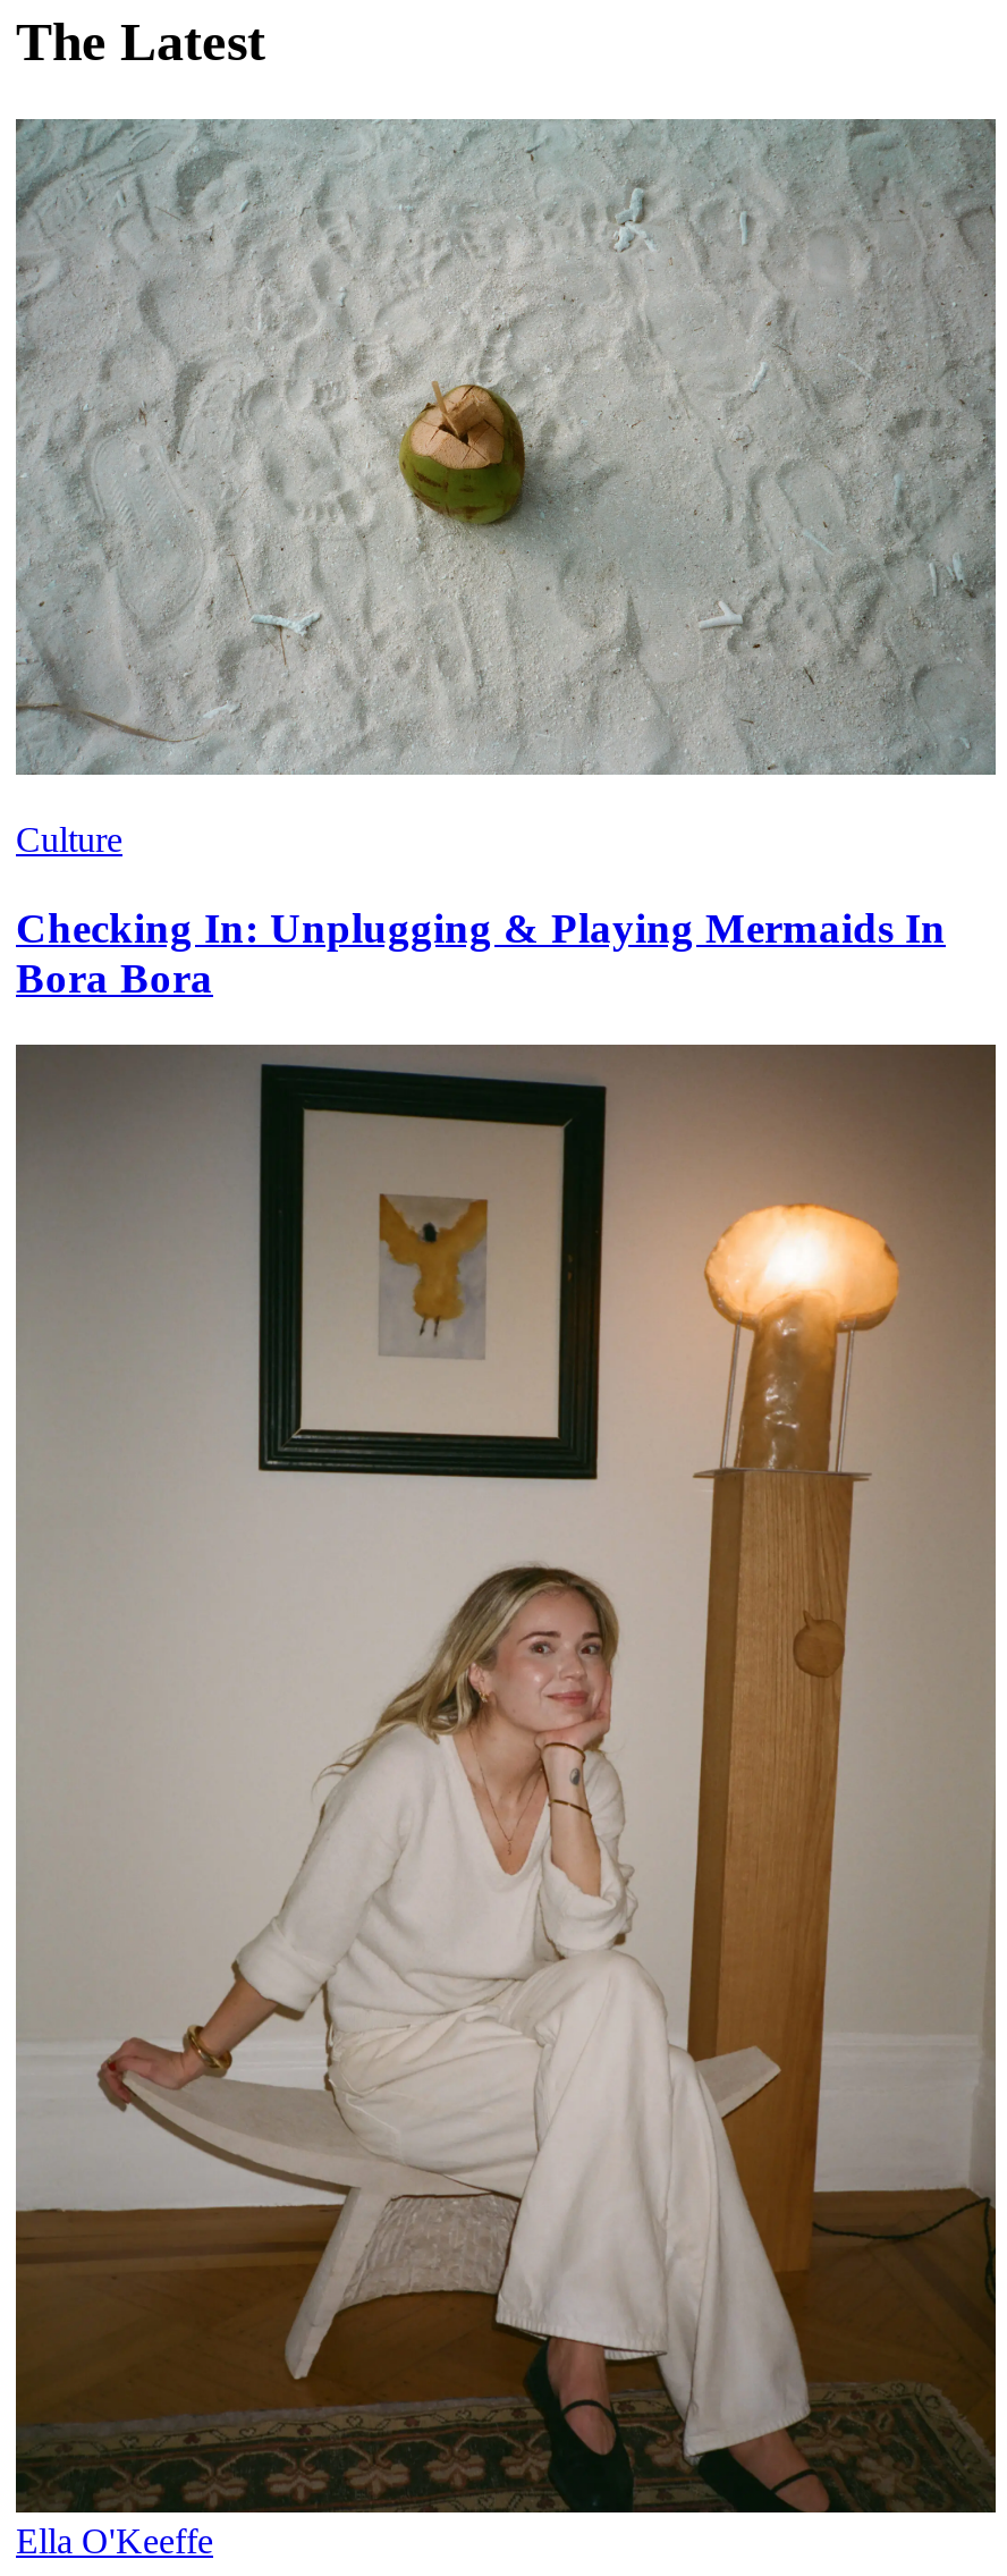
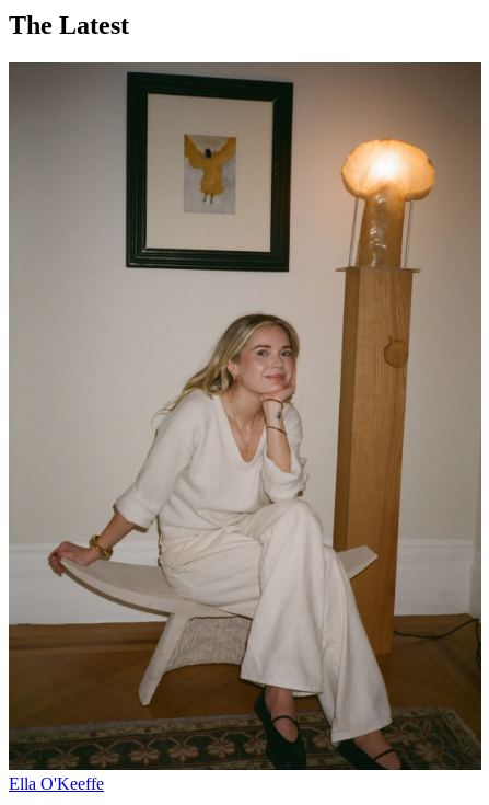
- [image]
- Culture
- Checking In: Unplugging & Playing Mermaids In
- Bora Bora
